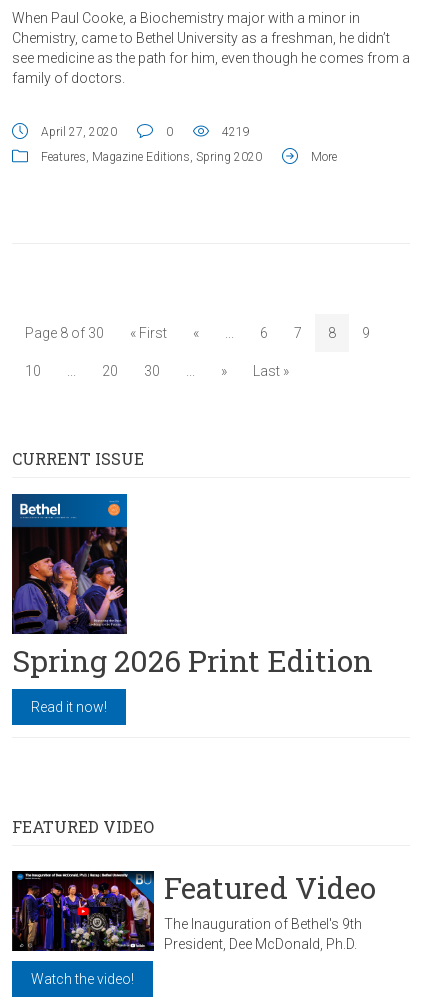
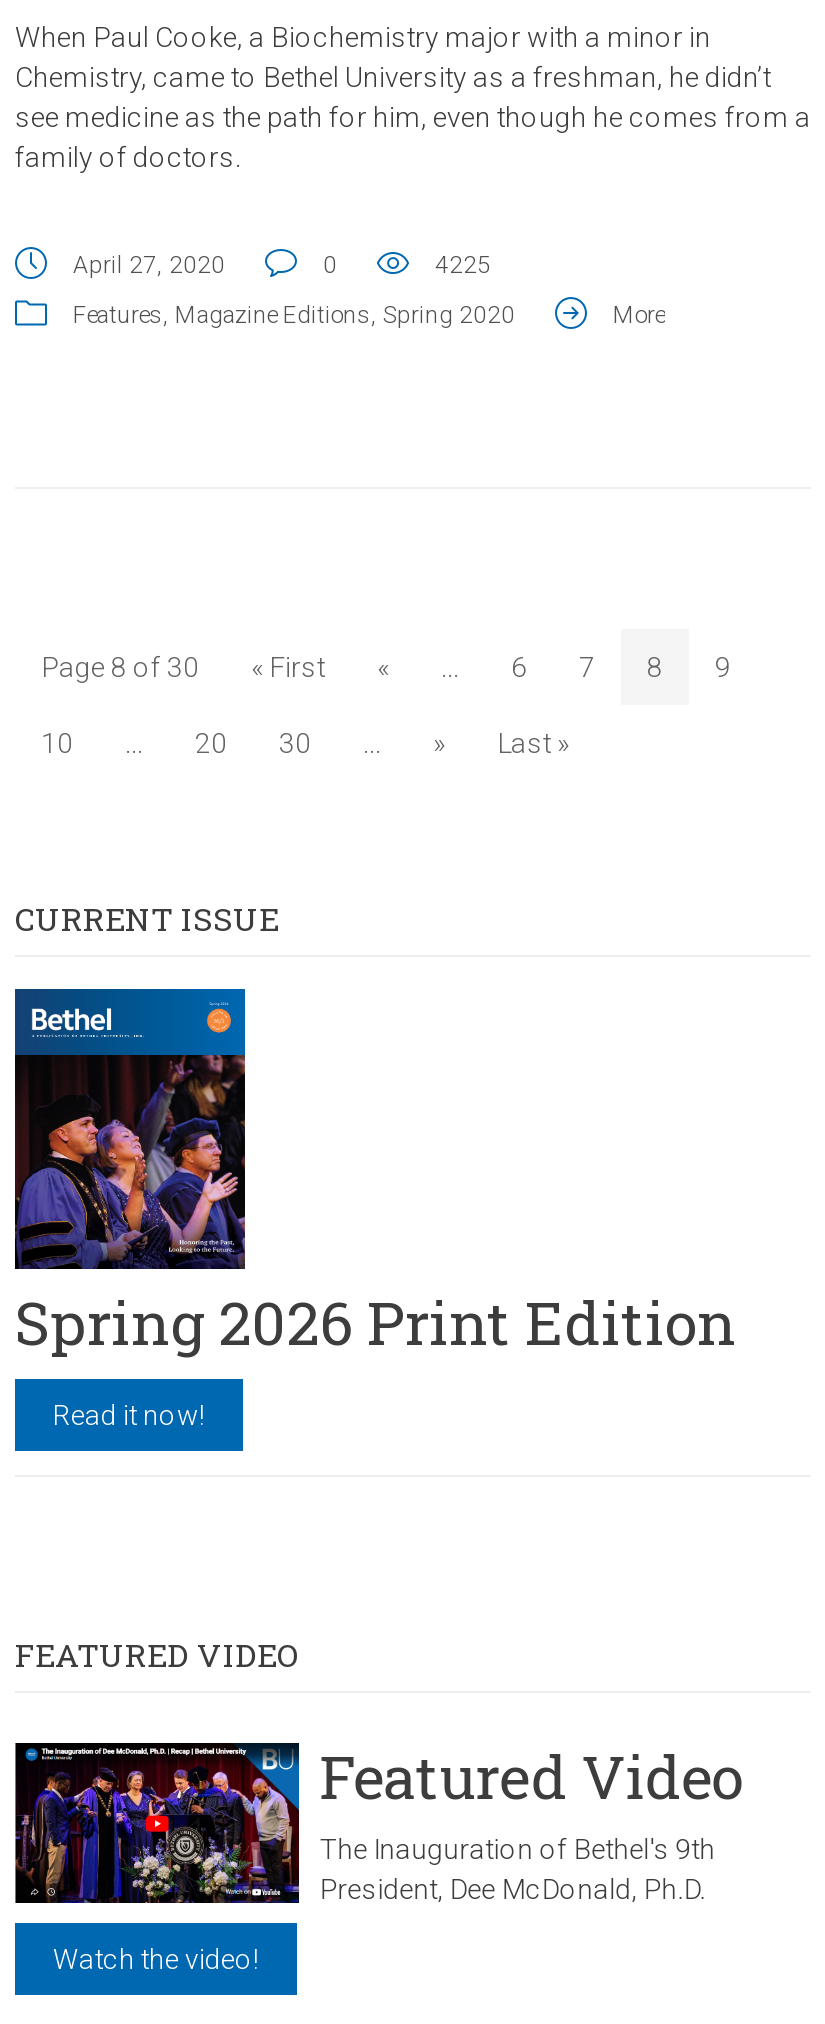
- 4219
+ 4225
